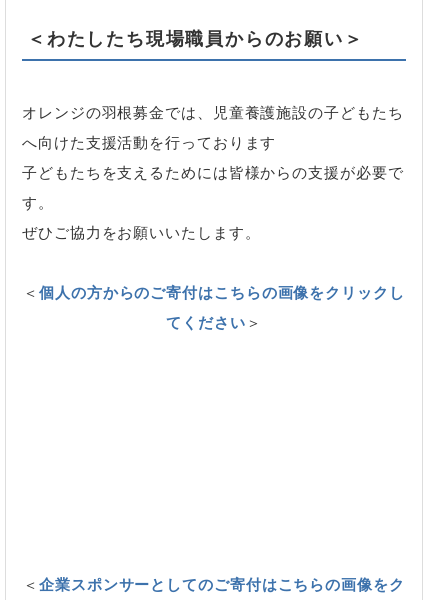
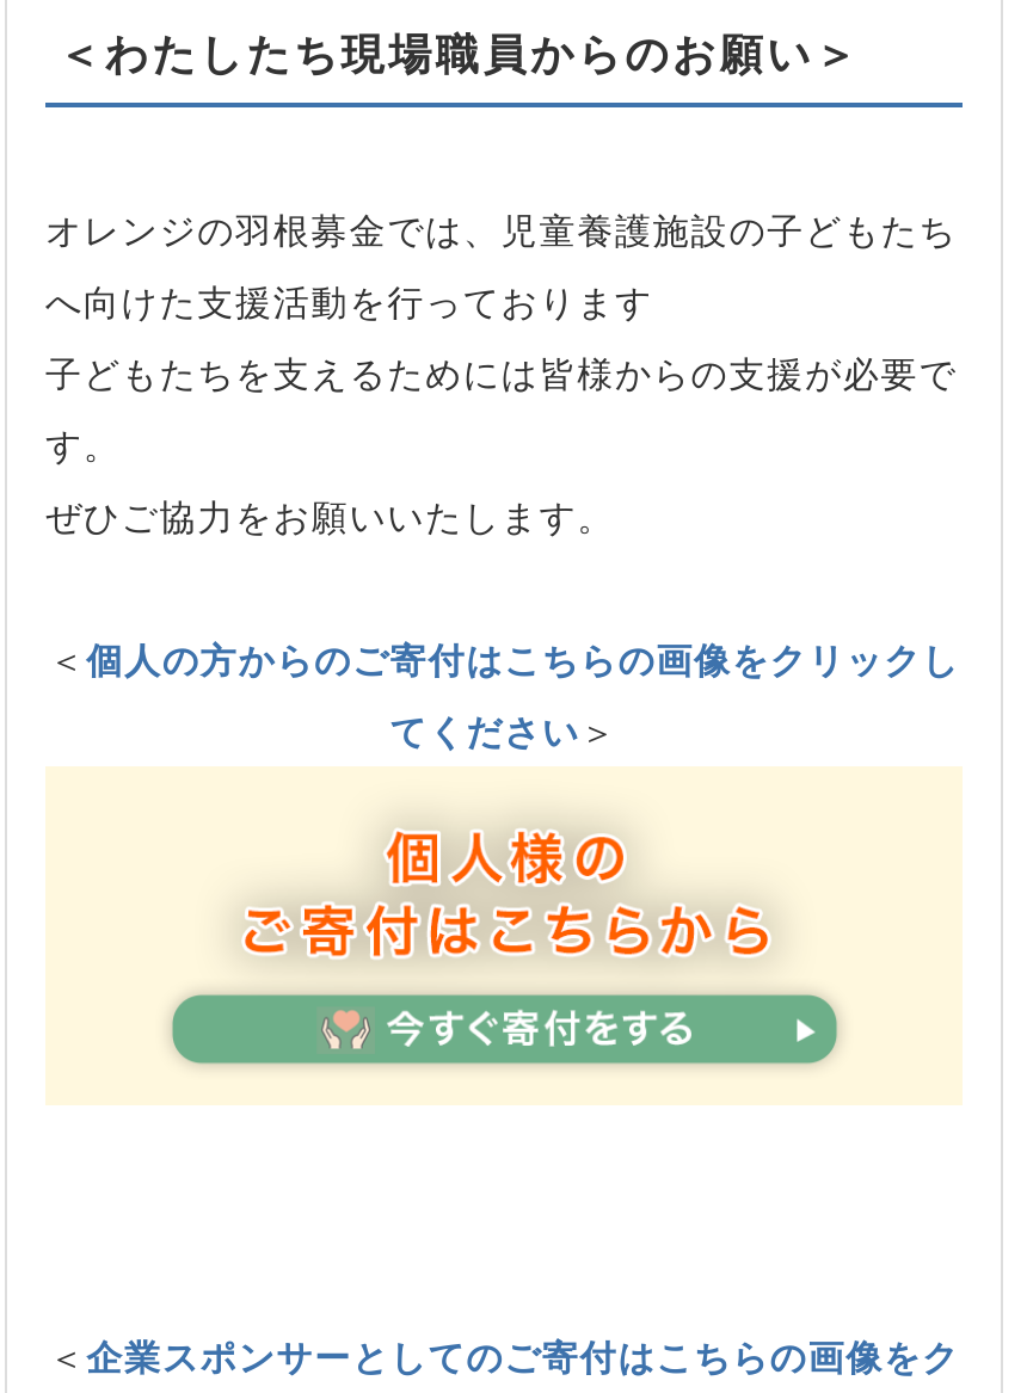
+ [image]
